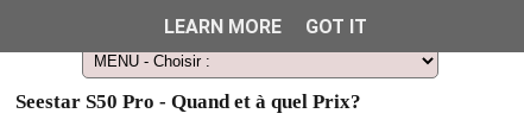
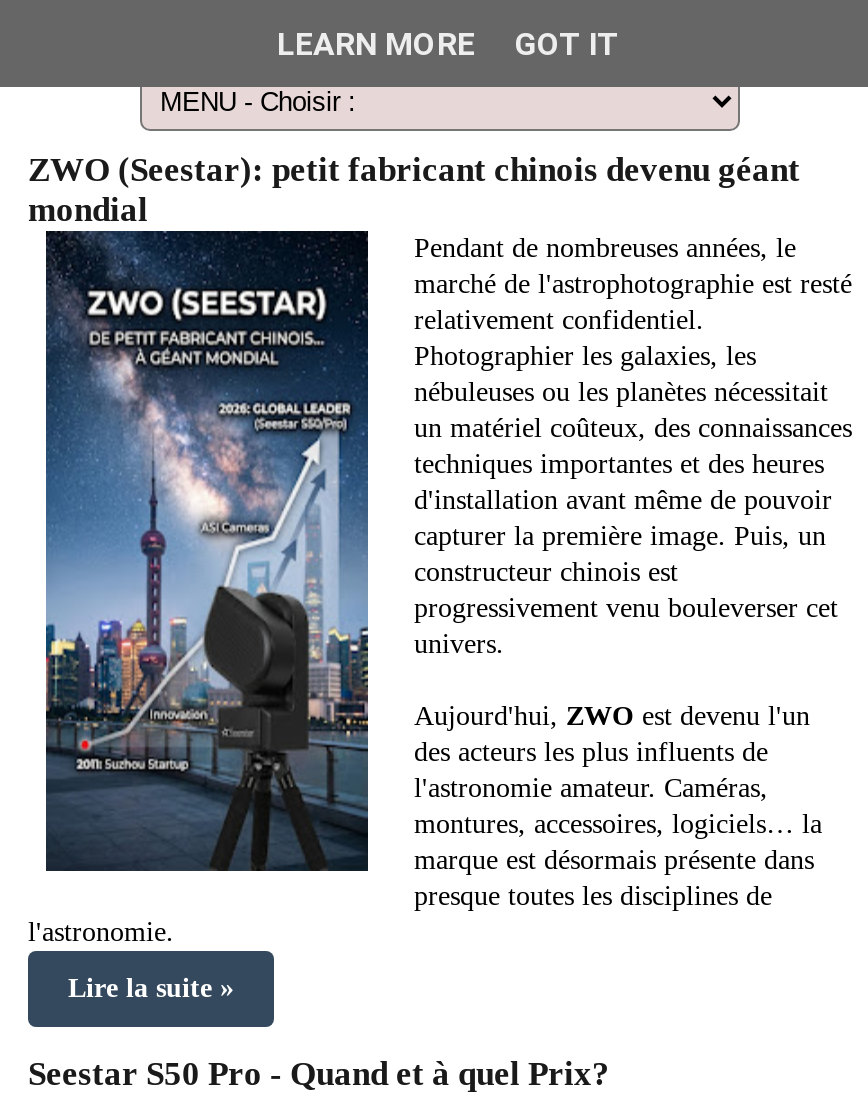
+ [image]
+ ZWO (Seestar): petit fabricant chinois devenu géant
+ mondial
+ Pendant de nombreuses années, le
+ marché de l'astrophotographie est resté
+ relativement confidentiel.
+ Photographier les galaxies, les
+ nébuleuses ou les planètes nécessitait
+ un matériel coûteux, des connaissances
+ techniques importantes et des heures
+ d'installation avant même de pouvoir
+ capturer la première image. Puis, un
+ constructeur chinois est
+ progressivement venu bouleverser cet
+ univers.
+ Aujourd'hui, ZWO est devenu l'un
+ des acteurs les plus influents de
+ l'astronomie amateur. Caméras,
+ montures, accessoires, logiciels… la
+ marque est désormais présente dans
+ presque toutes les disciplines de
+ l'astronomie.
+ Lire la suite »
